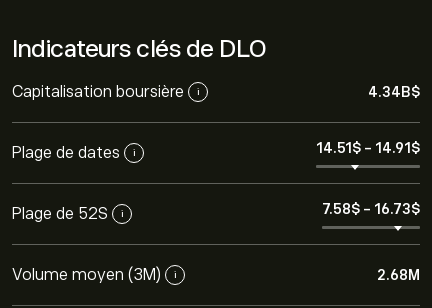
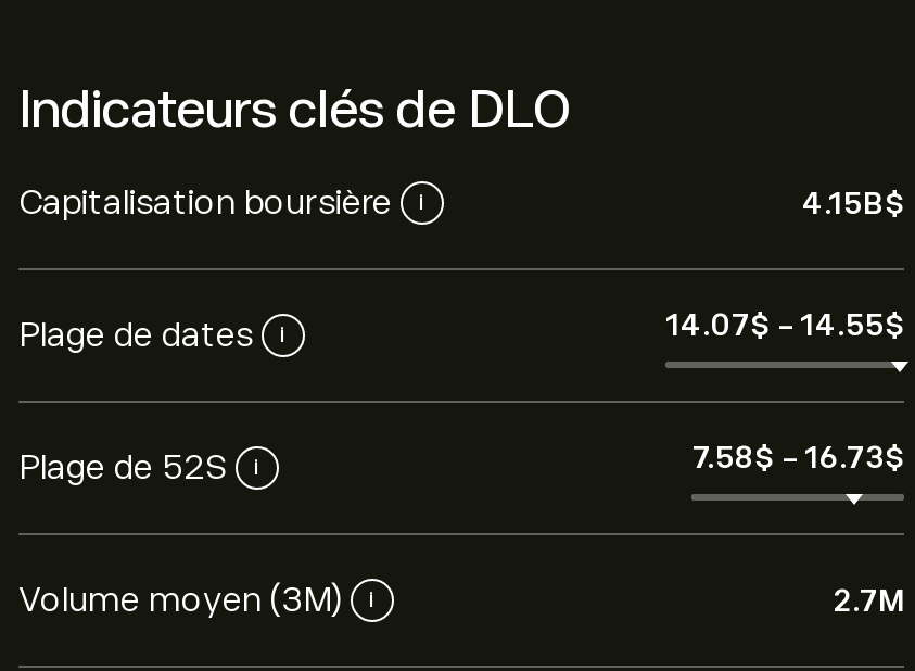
- 4.34B$
+ 4.15B$

- 14.51$- 14.91$
+ 14.07$- 14.55$

- 2.68M
+ 2.7M
